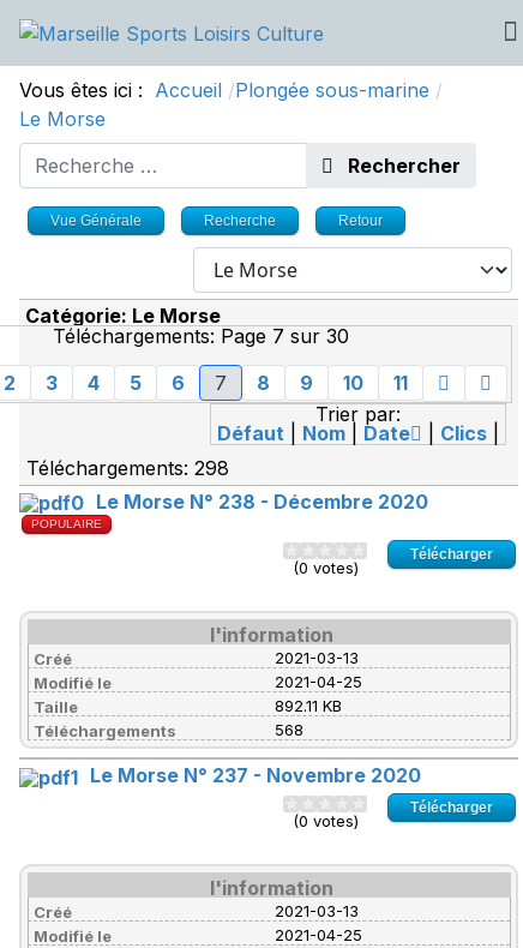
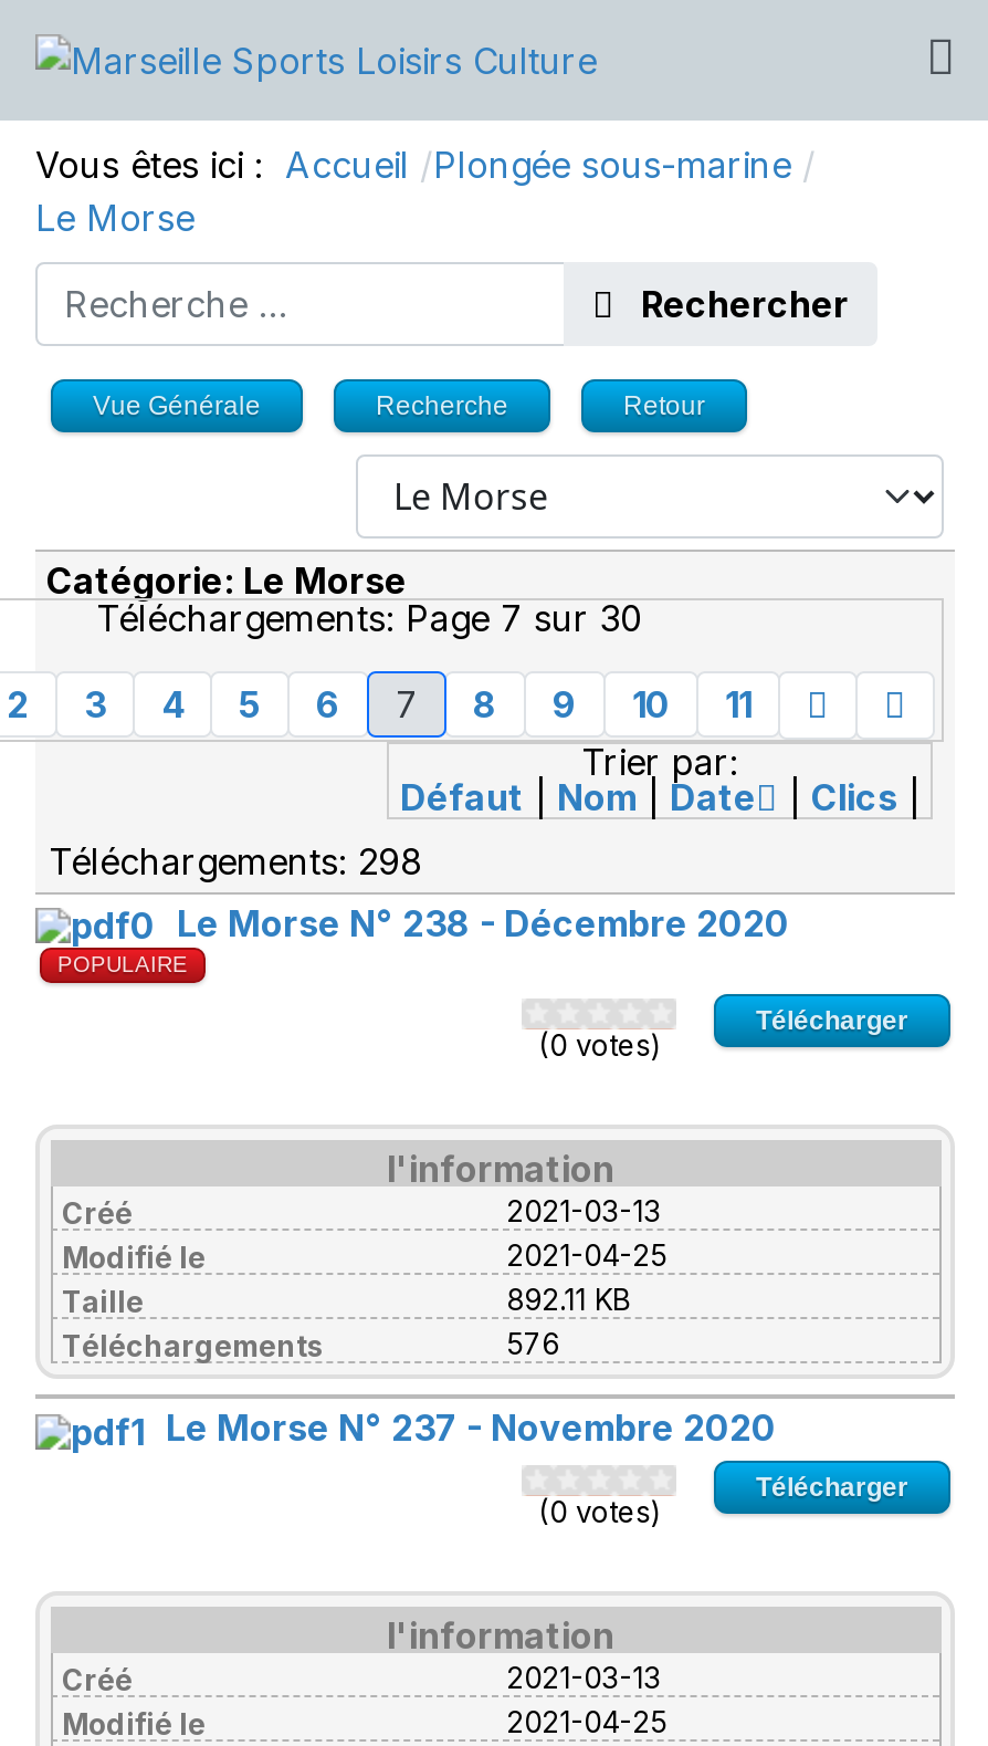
- 568
+ 576
